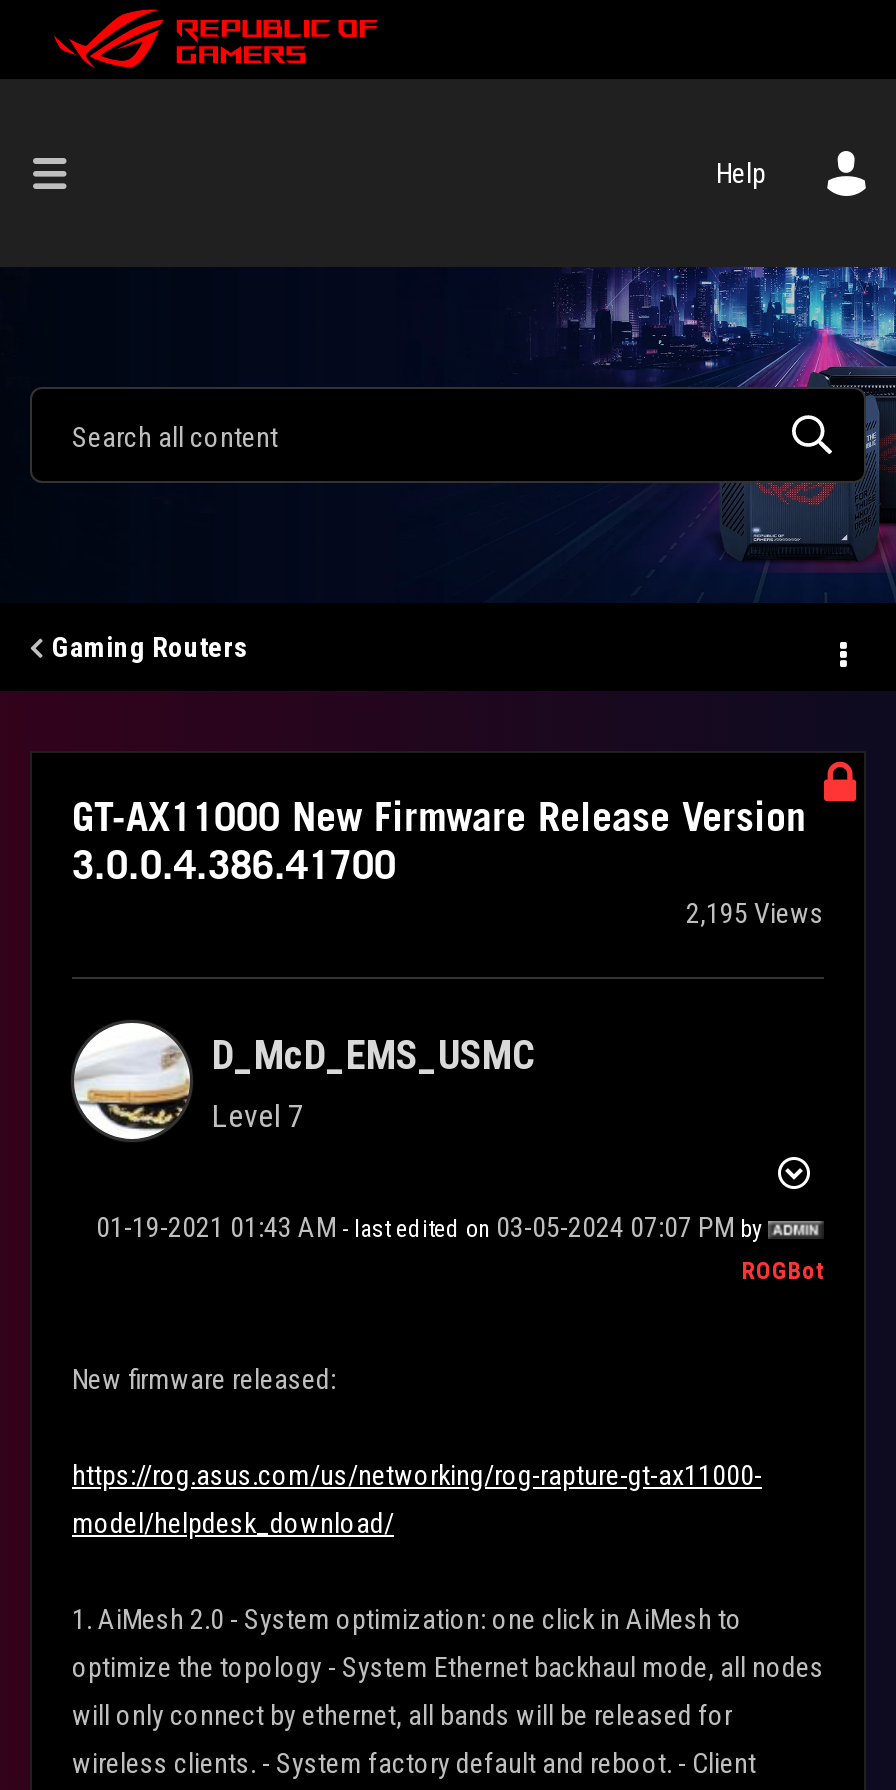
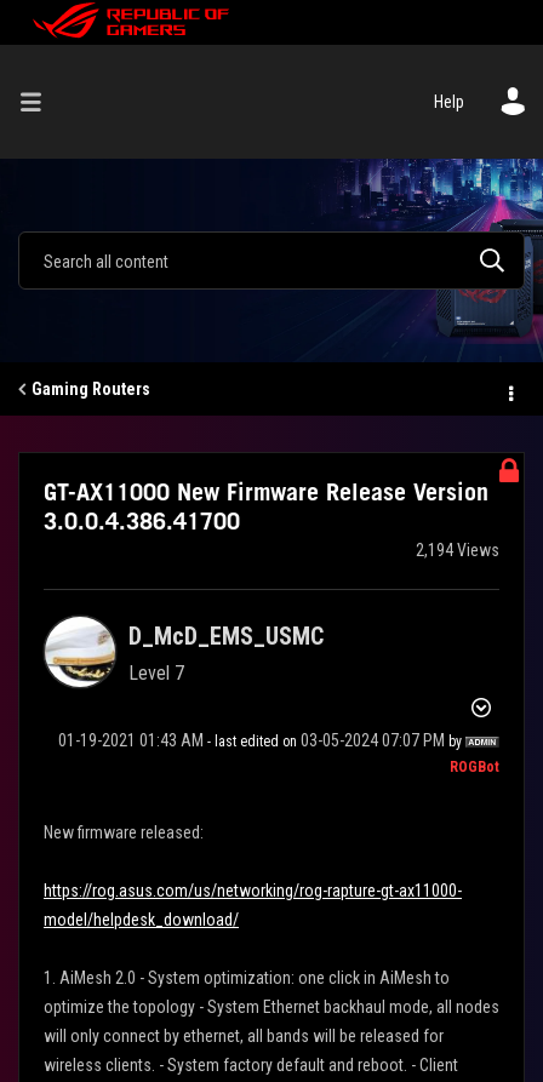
- 2,195 Views
+ 2,194 Views
